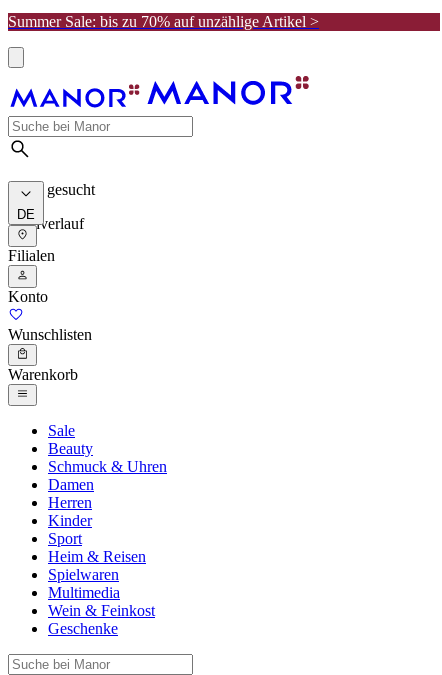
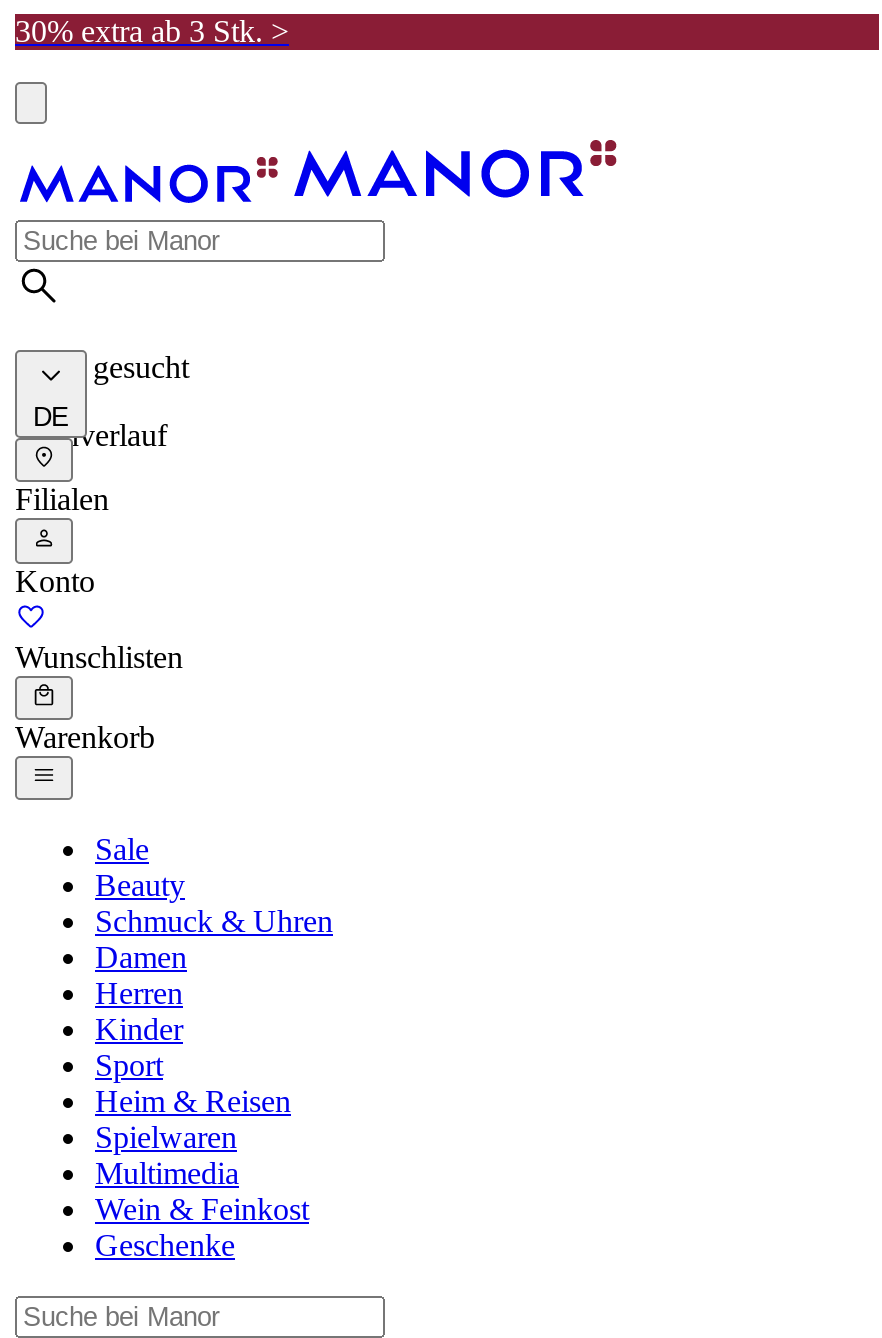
- Summer Sale: bis zu 70% auf unzählige Artikel >
+ 30% extra ab 3 Stk. >
